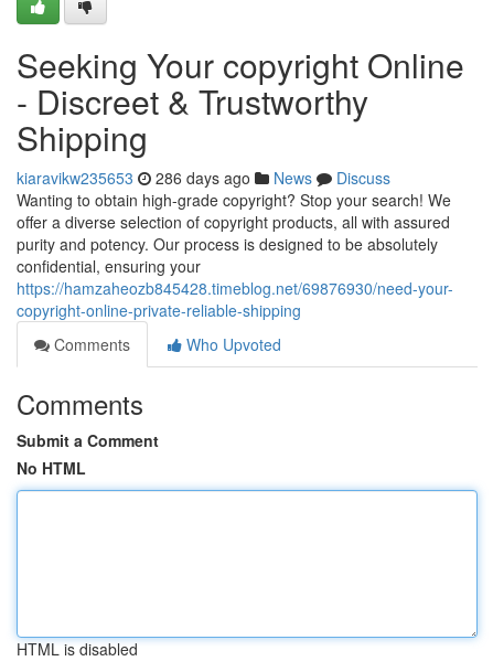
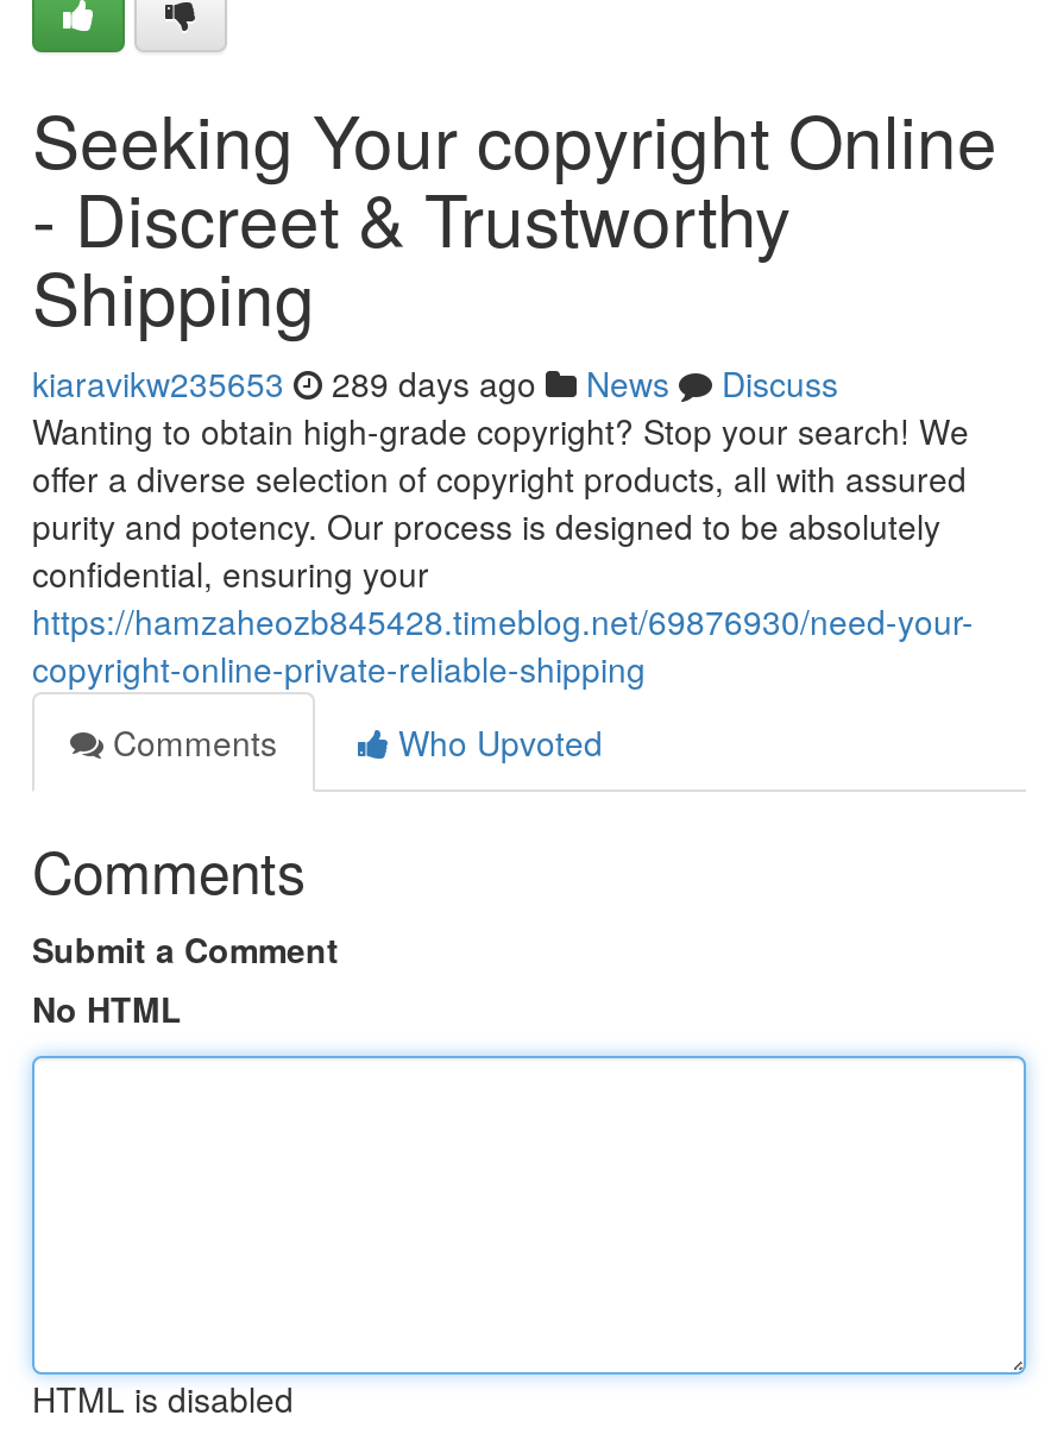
- kiaravikw235653 286 days ago News Discuss
+ kiaravikw235653 289 days ago News Discuss
